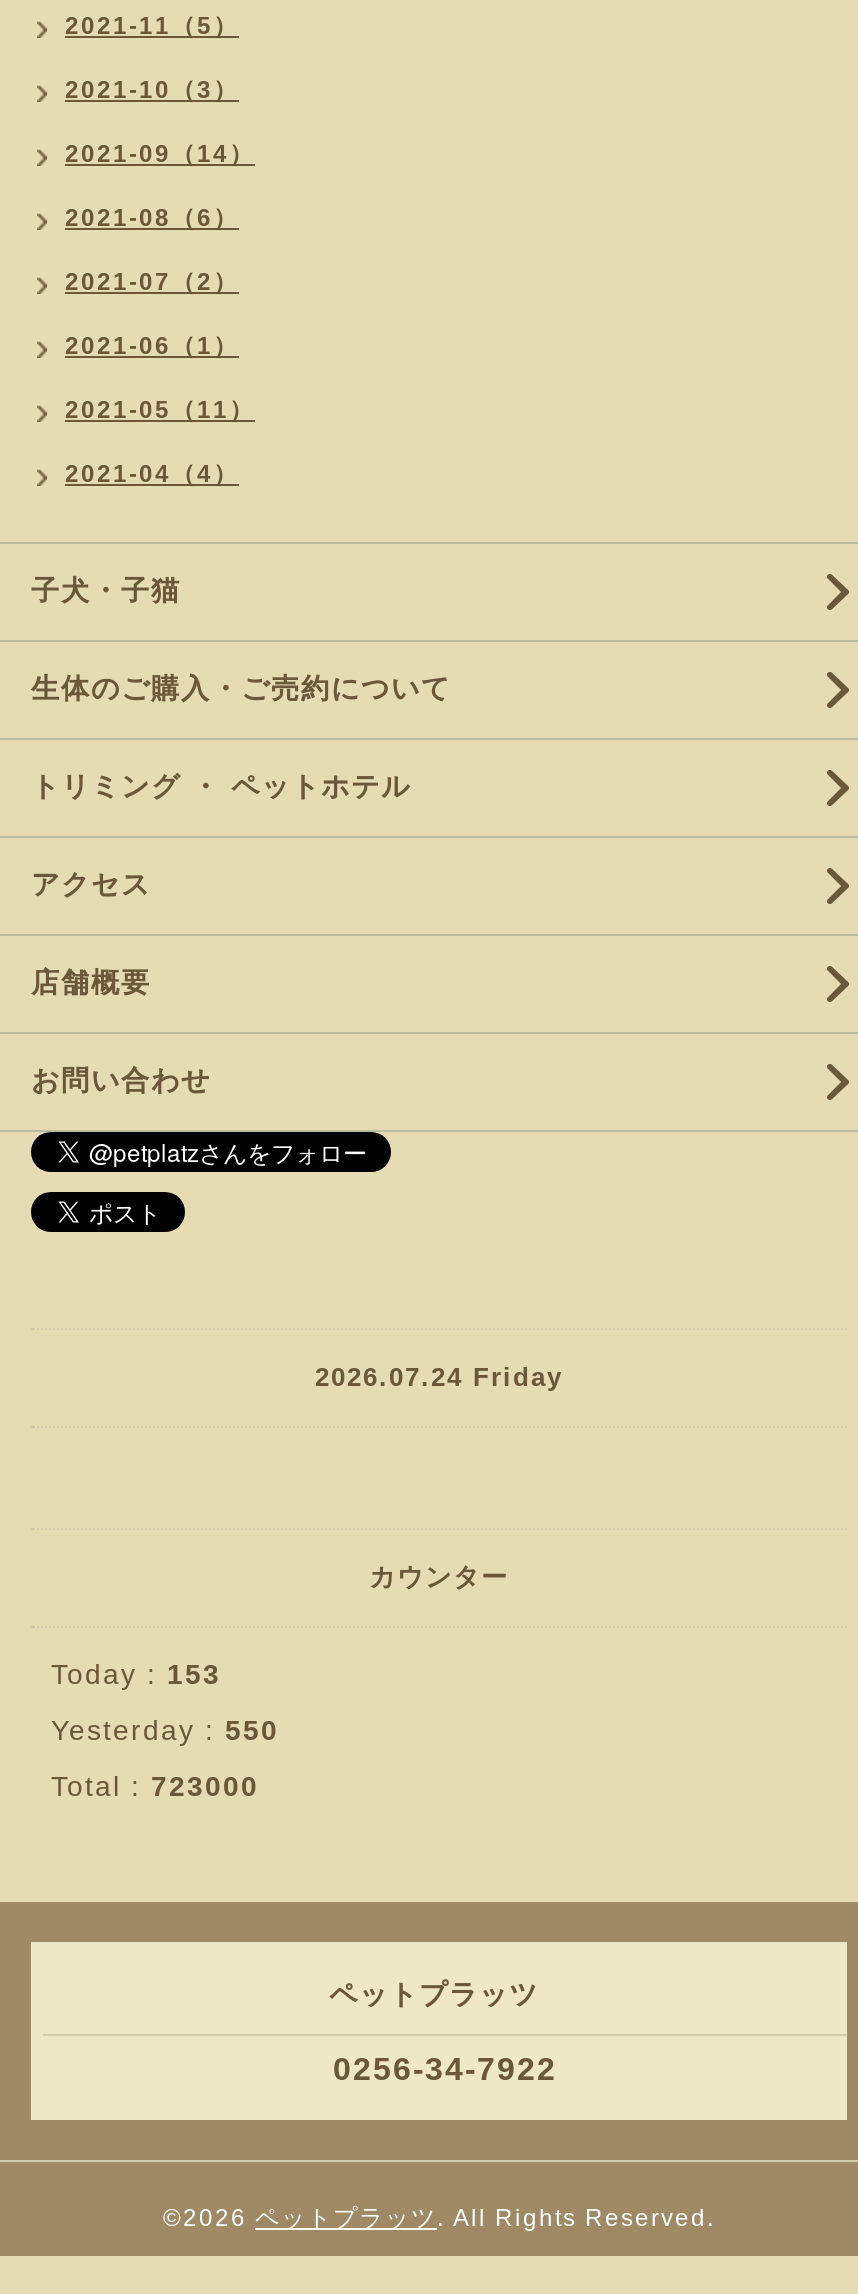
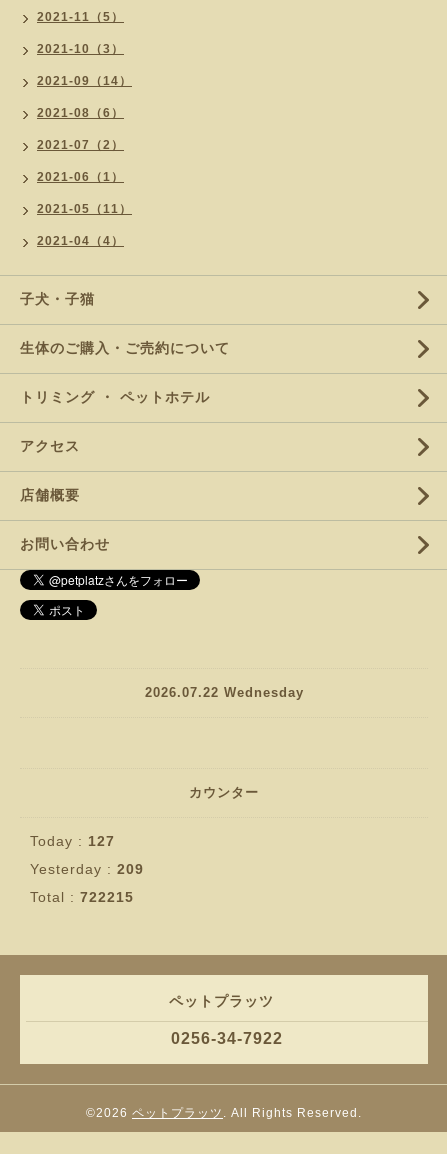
- 2026.07.24 Friday
+ 2026.07.22 Wednesday

- Today : 153
+ Today : 127

- Yesterday : 550
+ Yesterday : 209

- Total : 723000
+ Total : 722215
